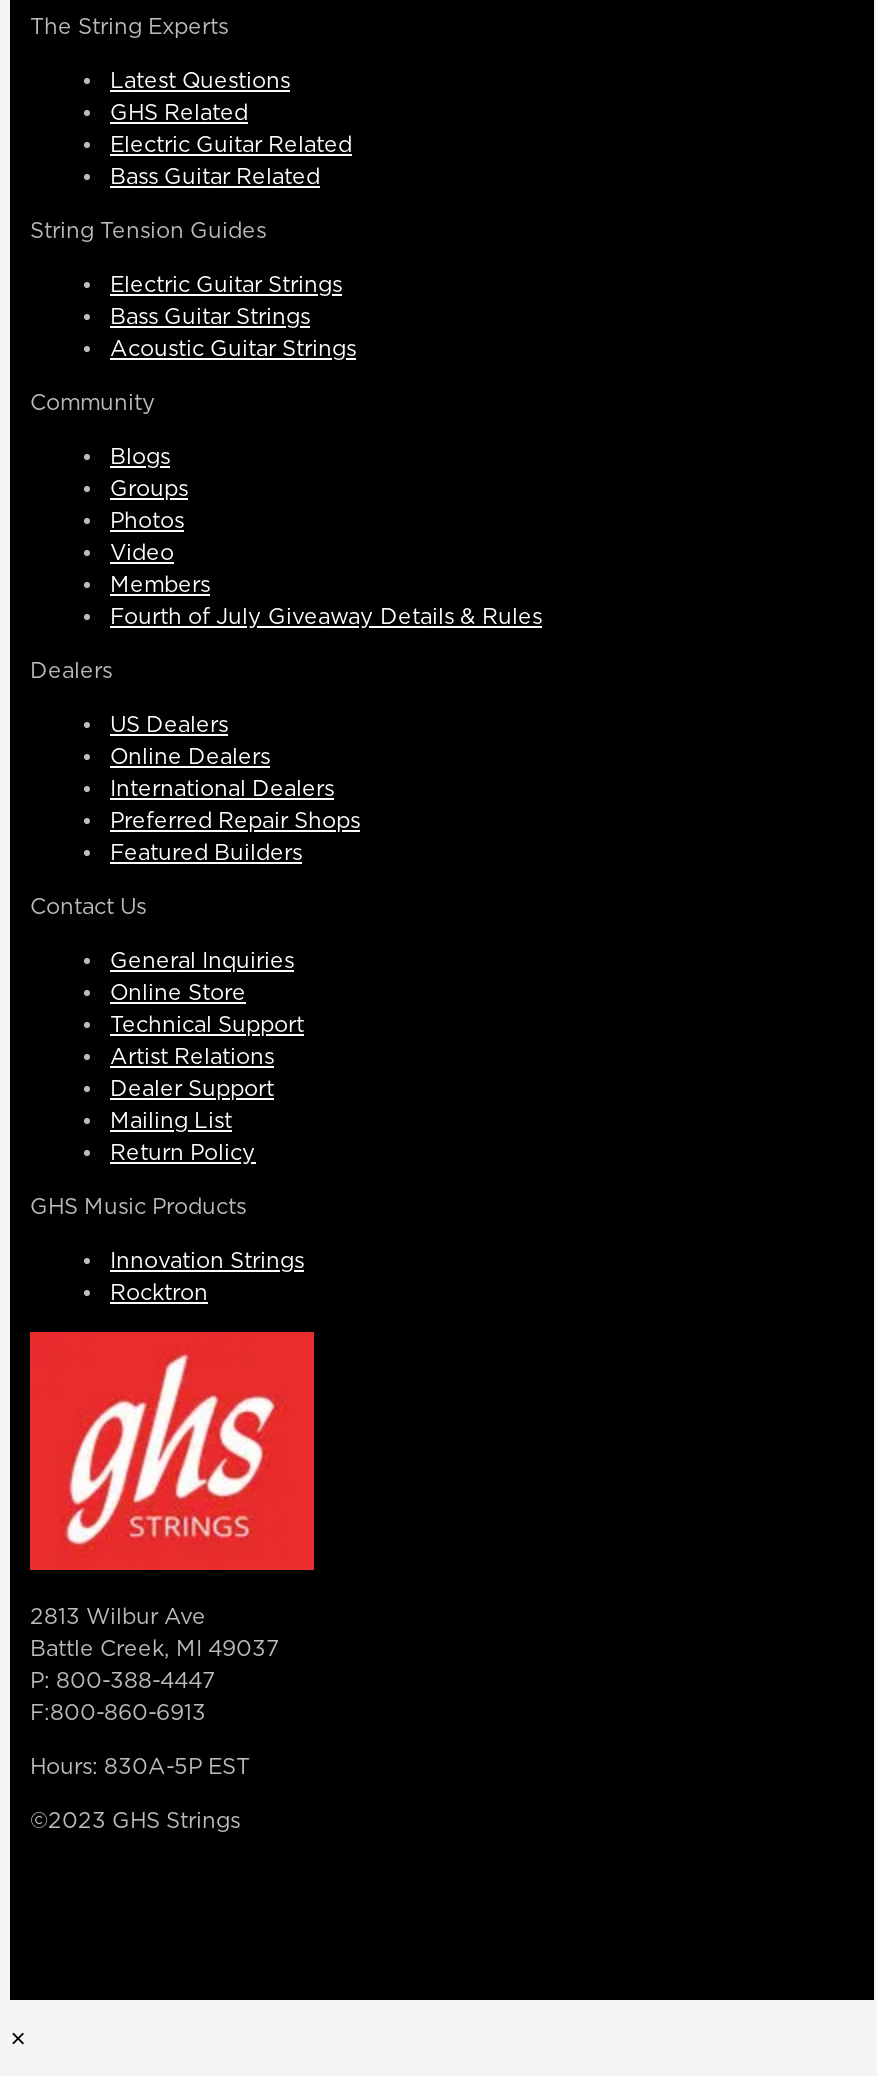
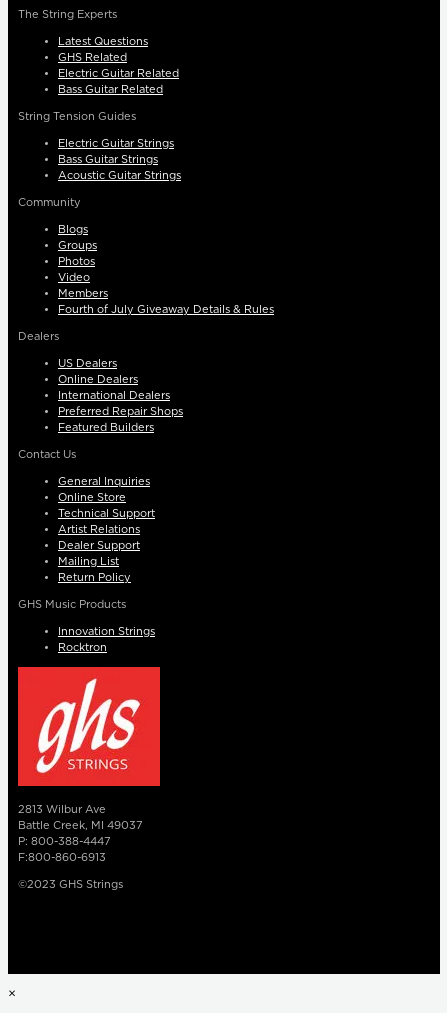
- Hours: 830A-5P EST
